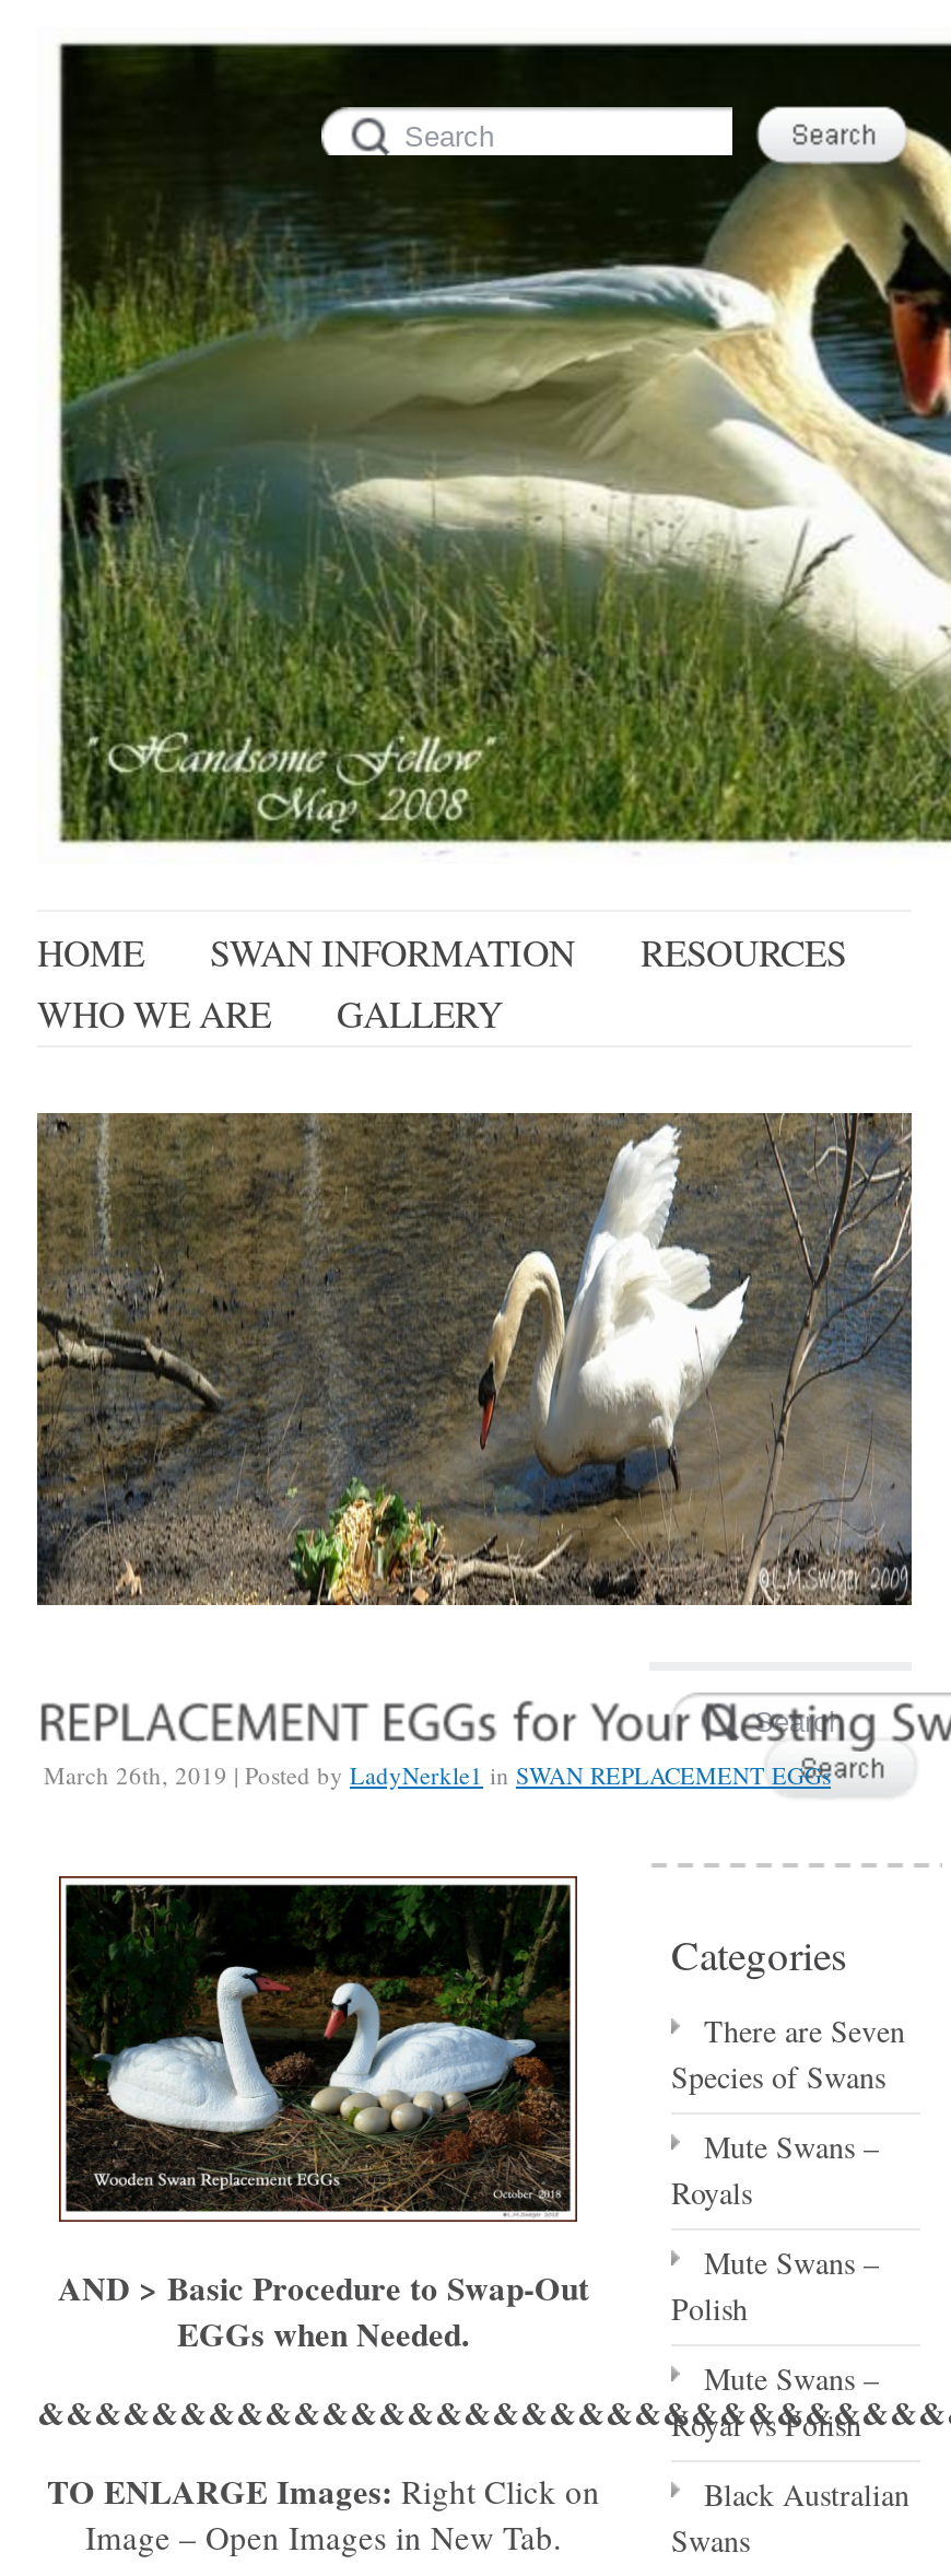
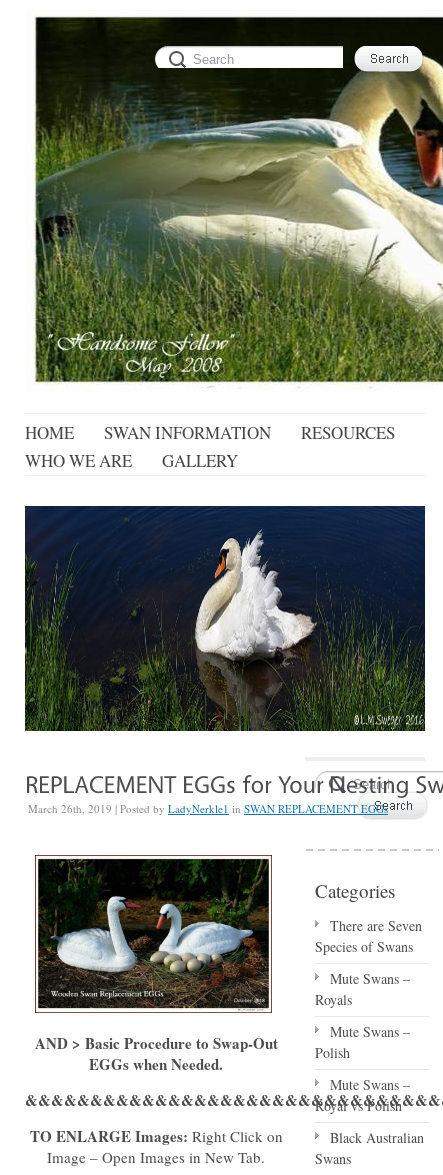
- [image]
+ [image]
